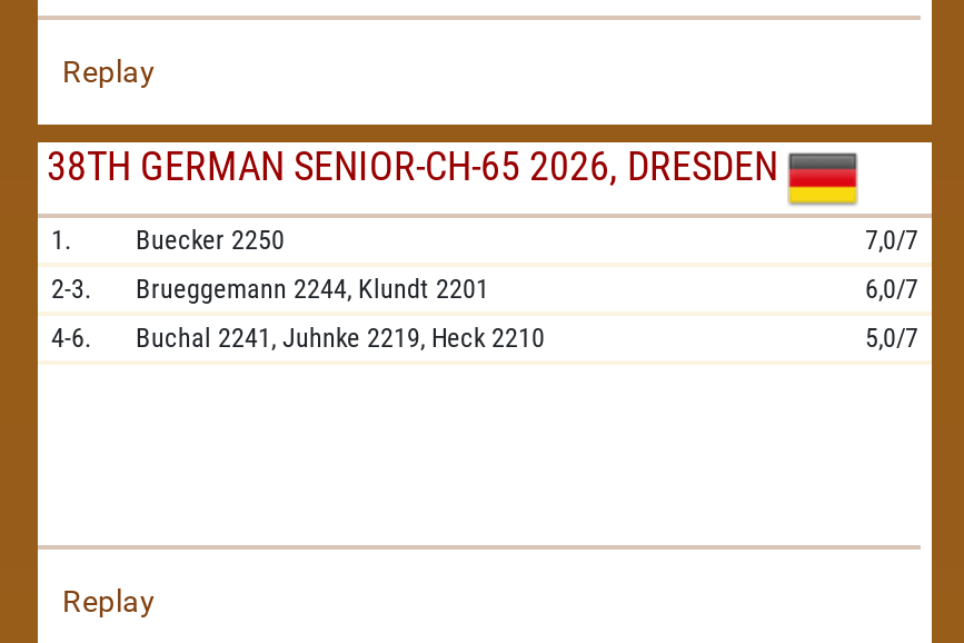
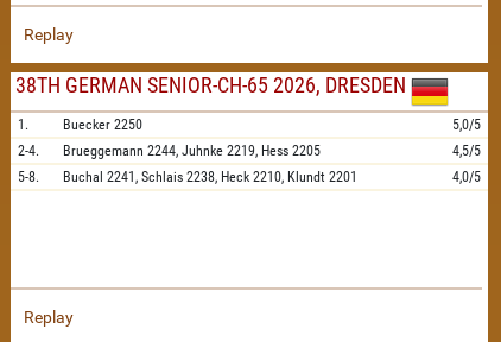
- 7,0/7
+ 5,0/5

- 2-3.
- Brueggemann 2244, Klundt 2201
- 6,0/7
+ 2-4.
+ Brueggemann 2244, Juhnke 2219, Hess 2205
+ 4,5/5

- 4-6.
- Buchal 2241, Juhnke 2219, Heck 2210
- 5,0/7
+ 5-8.
+ Buchal 2241, Schlais 2238, Heck 2210, Klundt 2201
+ 4,0/5
